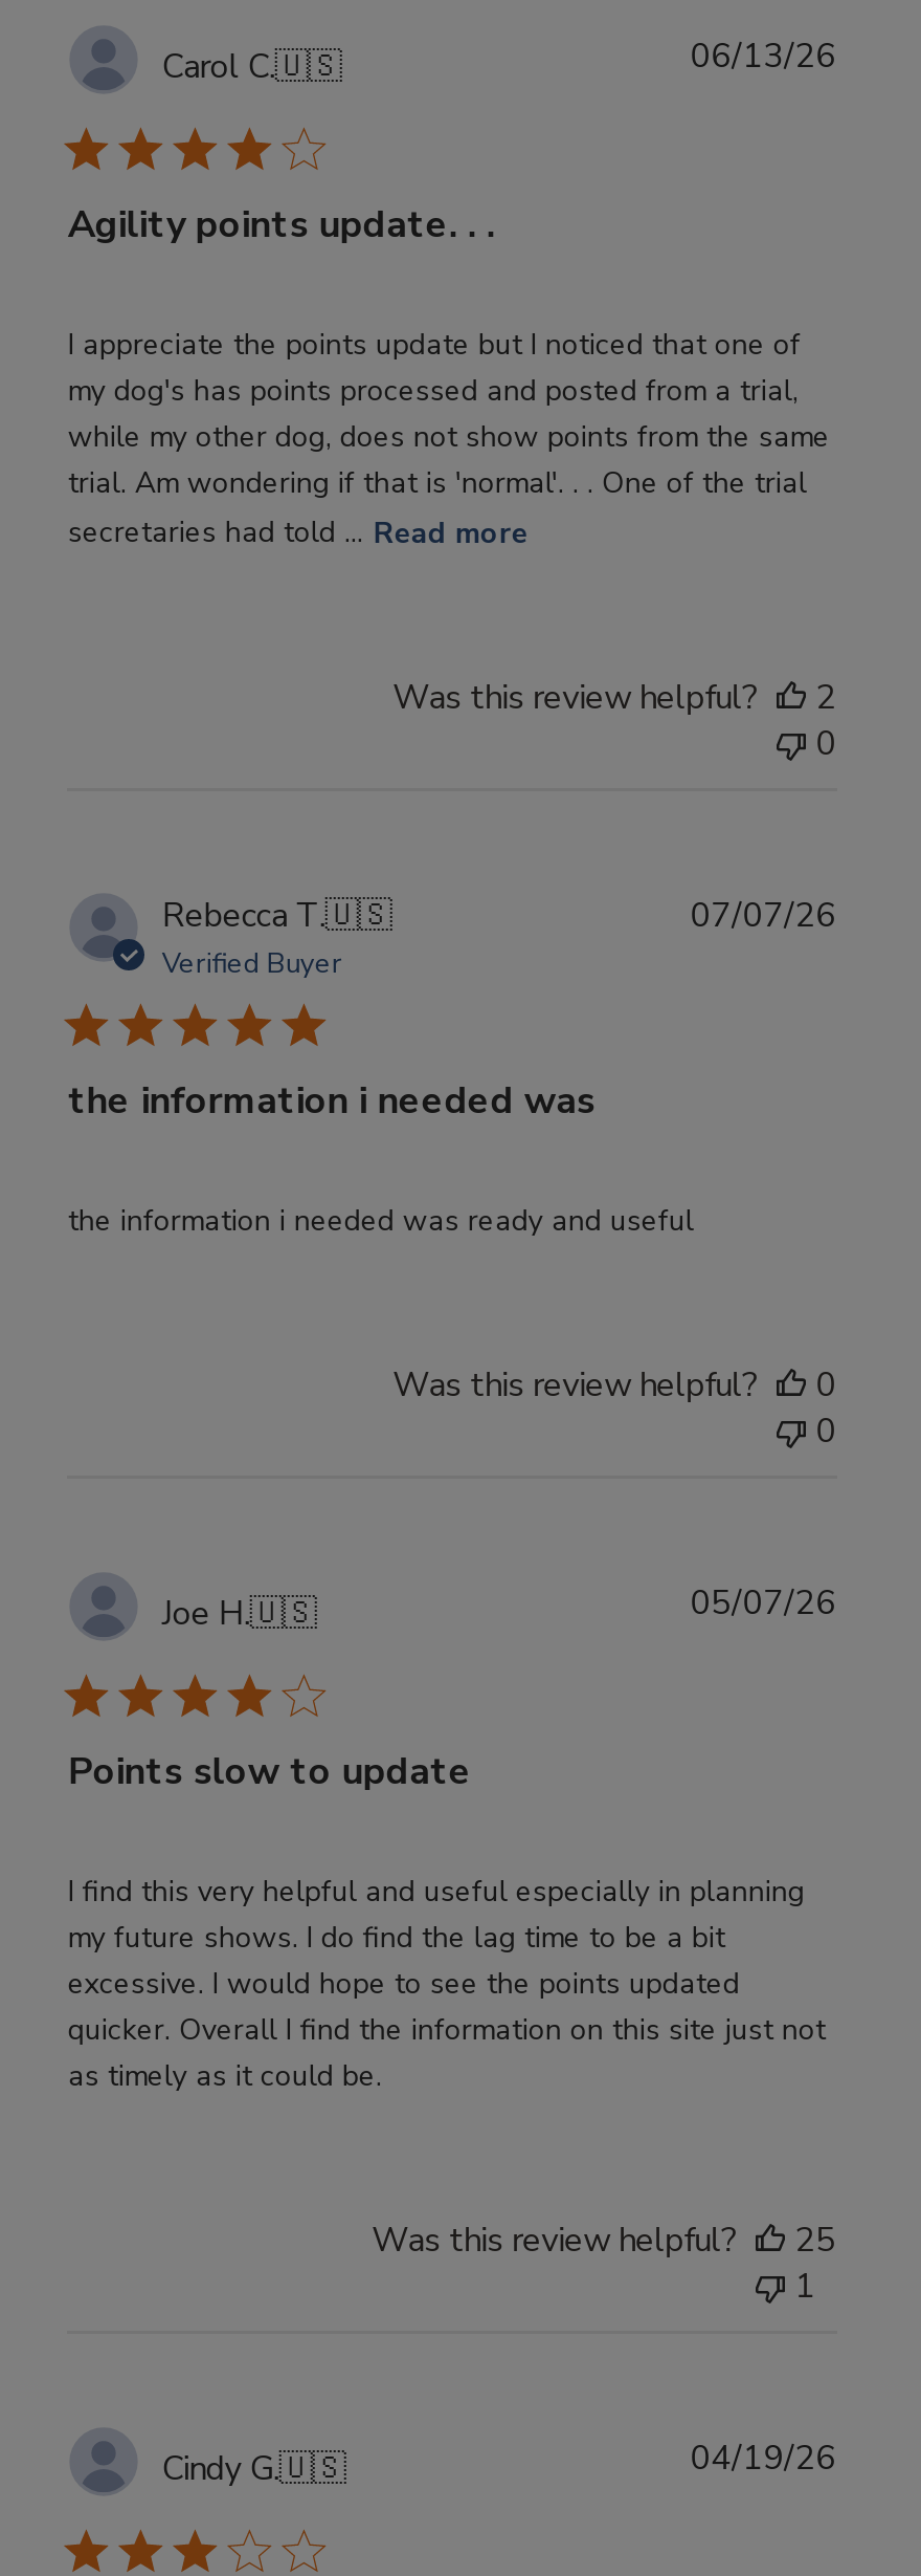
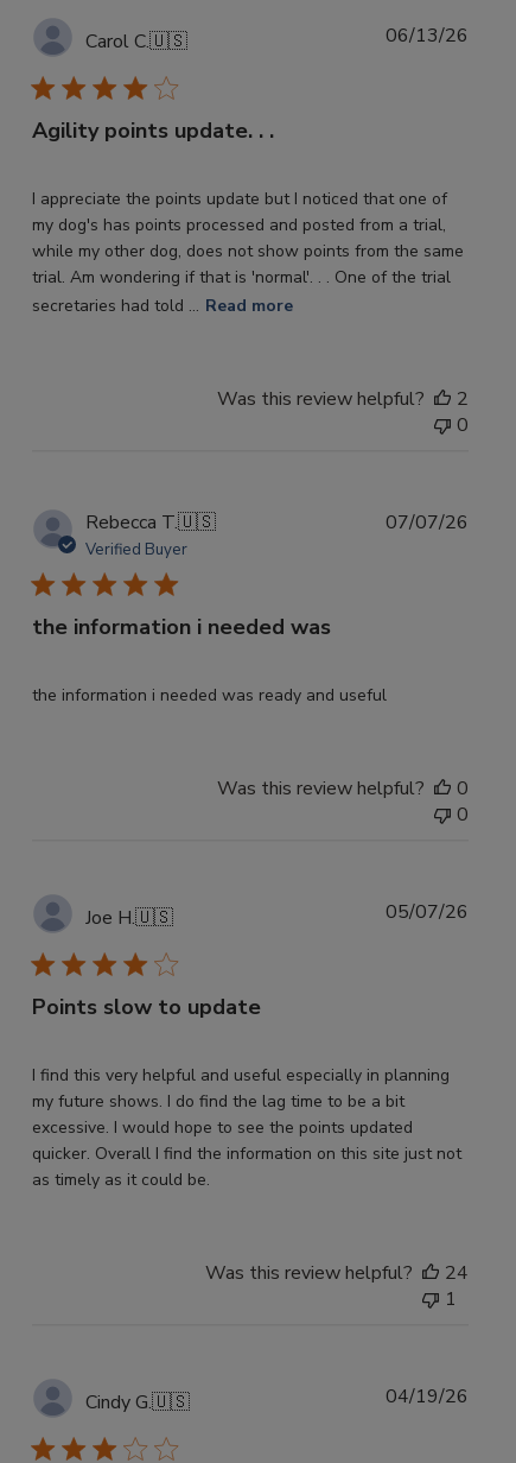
- Was this review helpful? 25
+ Was this review helpful? 24
